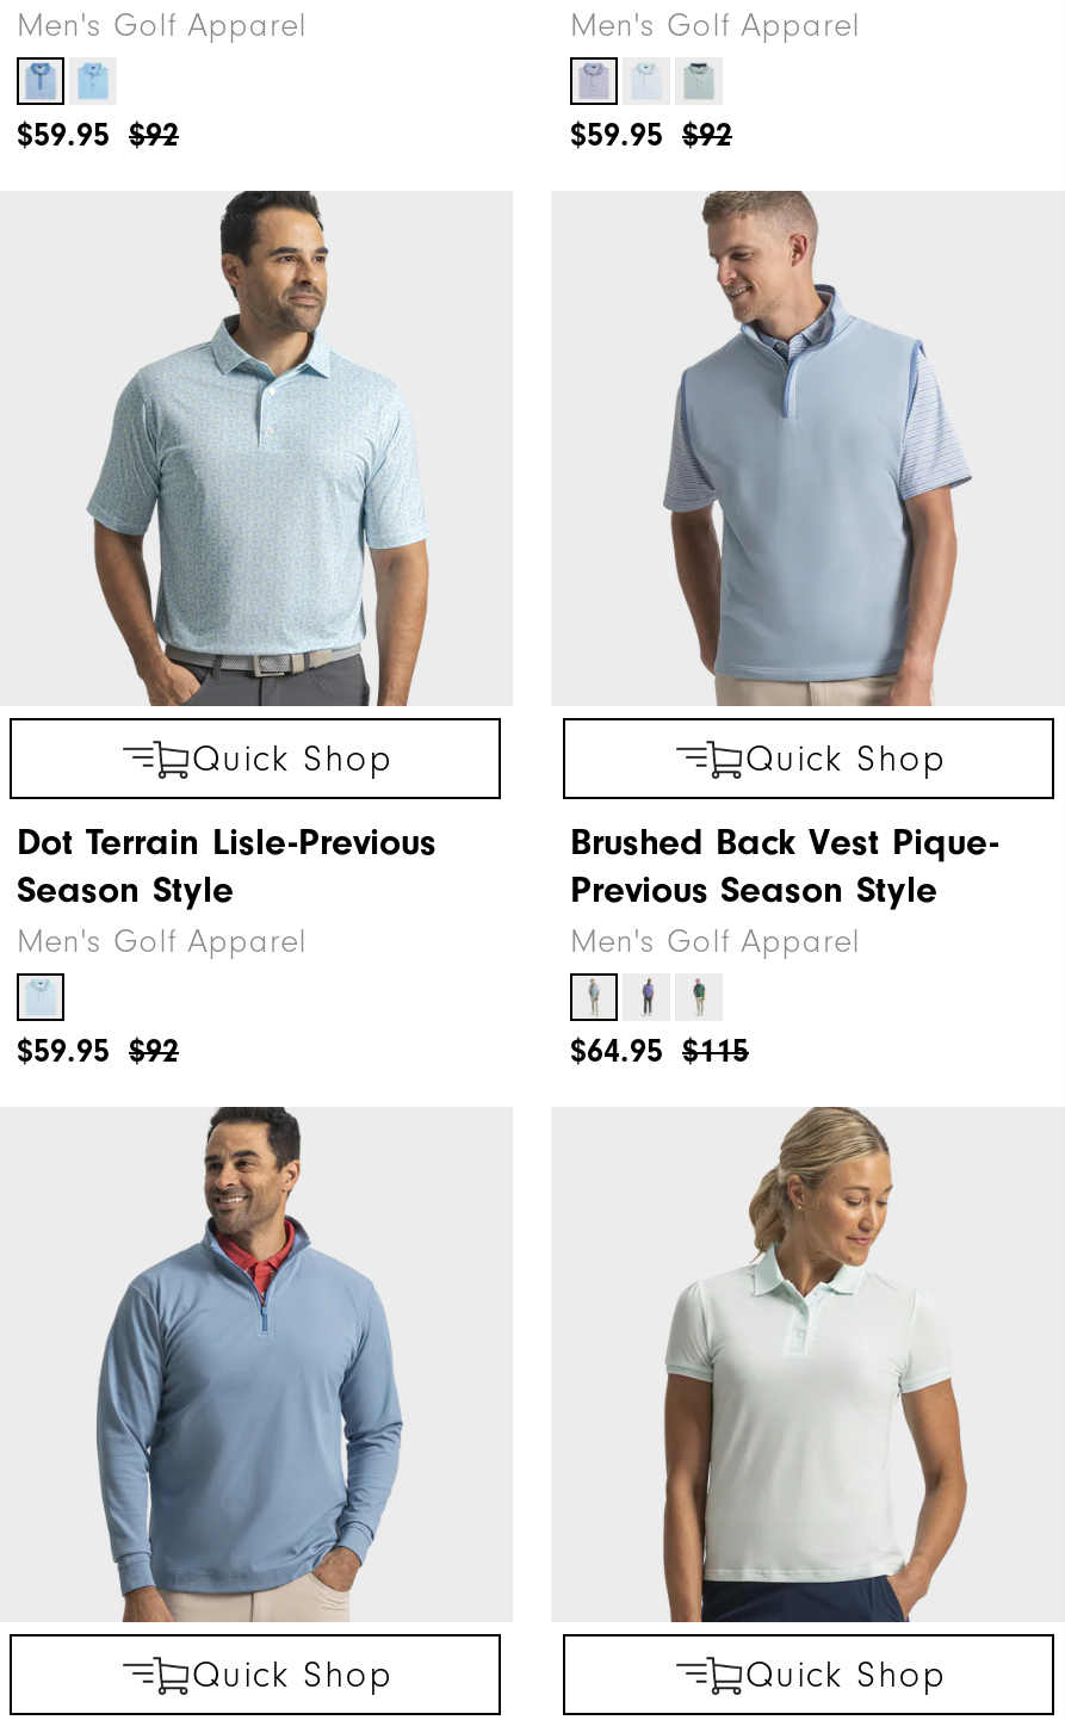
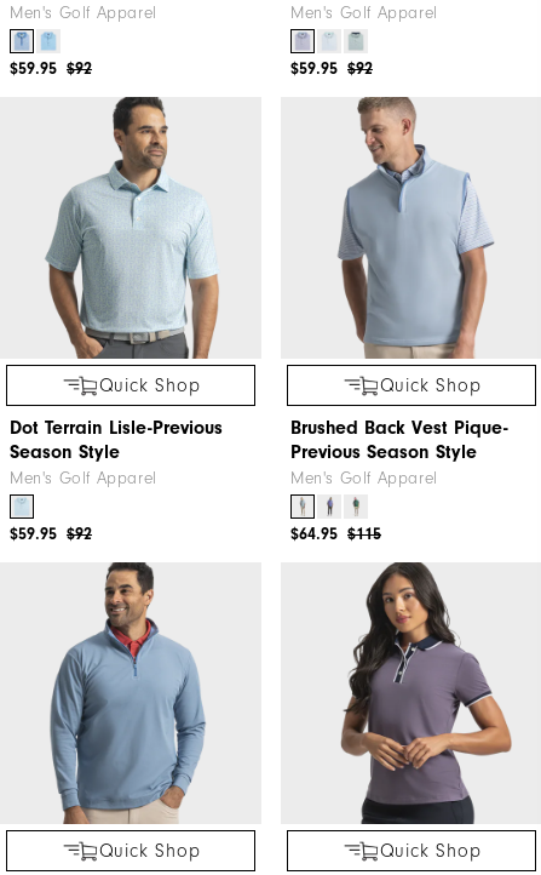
- [image]
+ [image]
